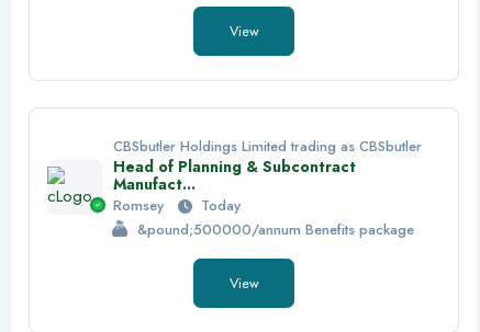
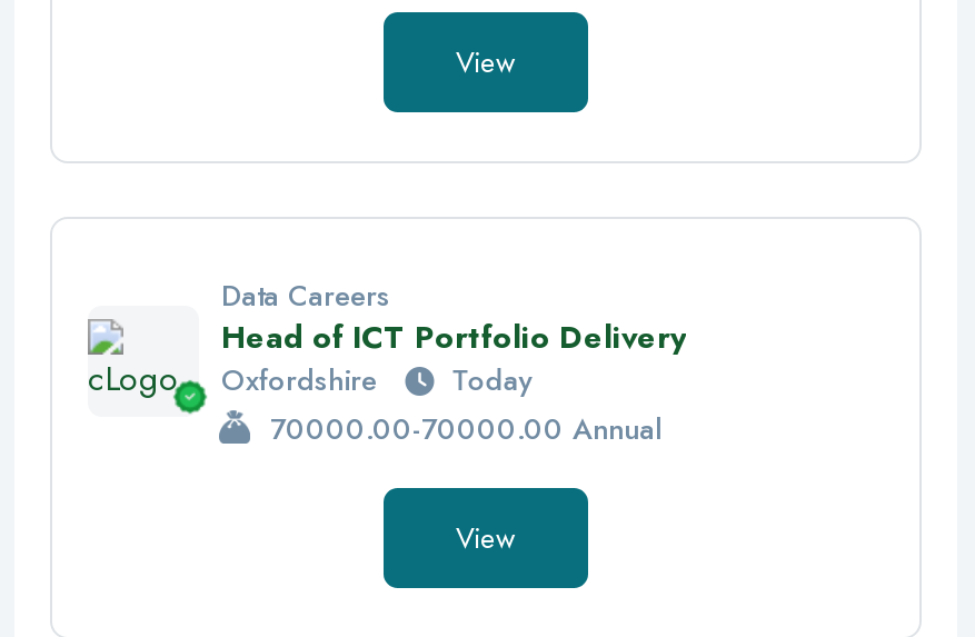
- [image]
- CBSbutler Holdings Limited trading as CBSbutler
- Head of Planning & Subcontract
- Manufact...
- Romsey
+ [image]
+ Data Careers
+ Head of ICT Portfolio Delivery
+ Oxfordshire

- &pound;500000/annum Benefits package
+ 70000.00-70000.00 Annual
